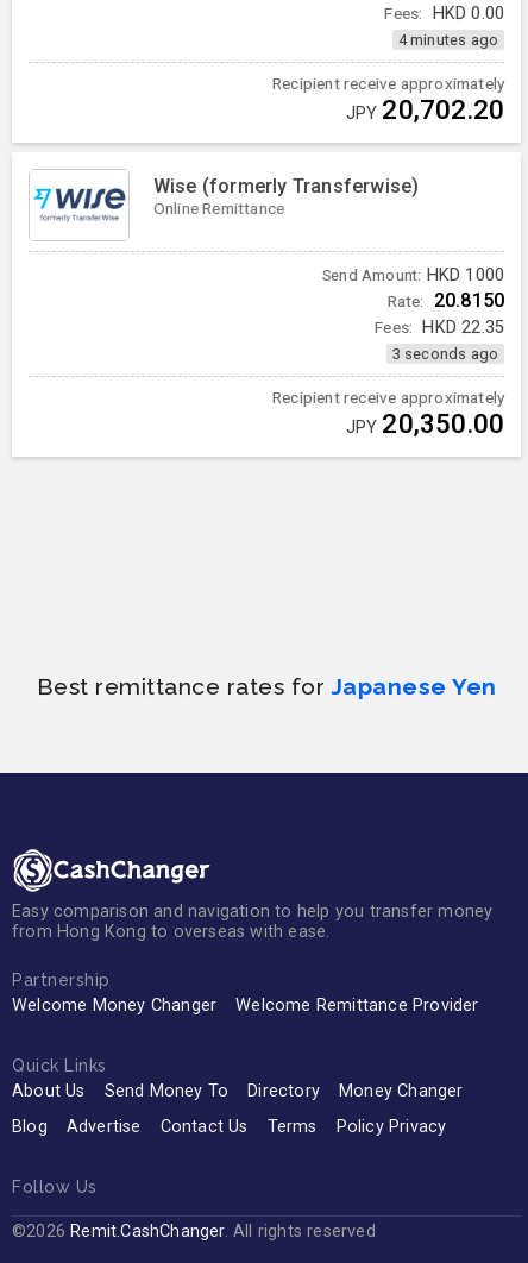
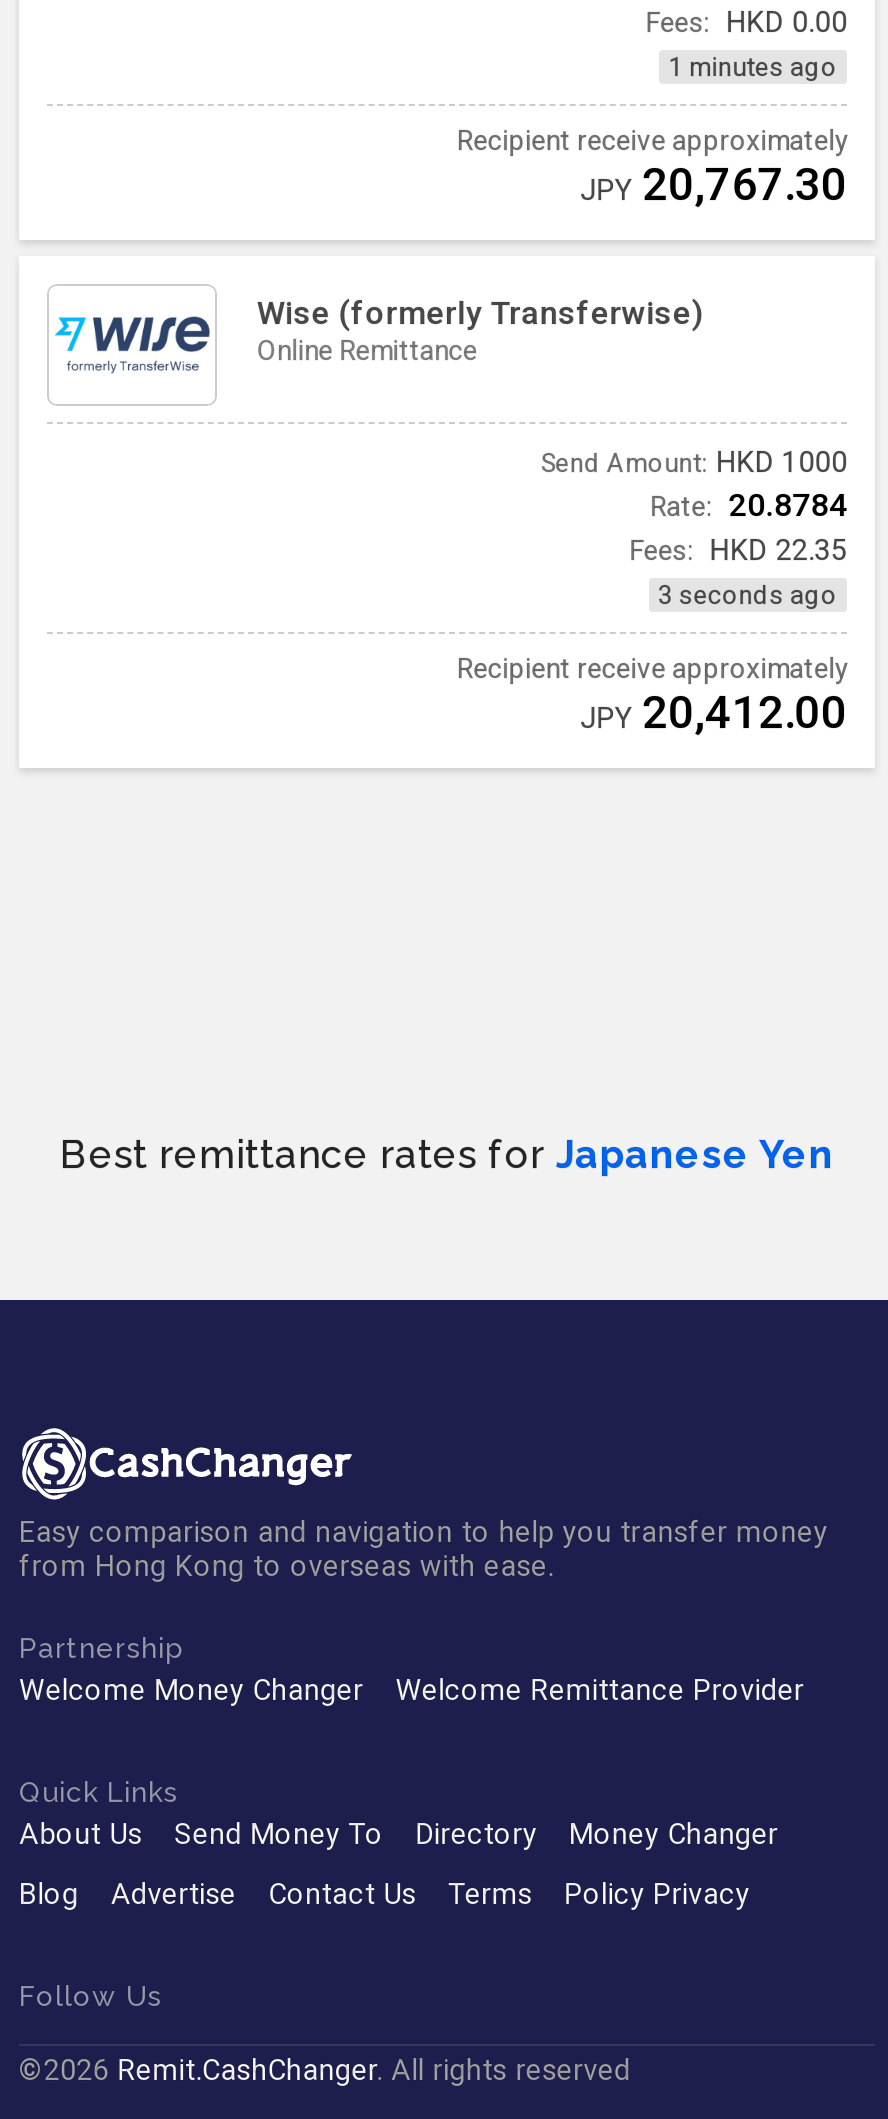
- 4 minutes ago
+ 1 minutes ago

- JPY 20,702.20
+ JPY 20,767.30

- Rate: 20.8150
+ Rate: 20.8784

- JPY 20,350.00
+ JPY 20,412.00
